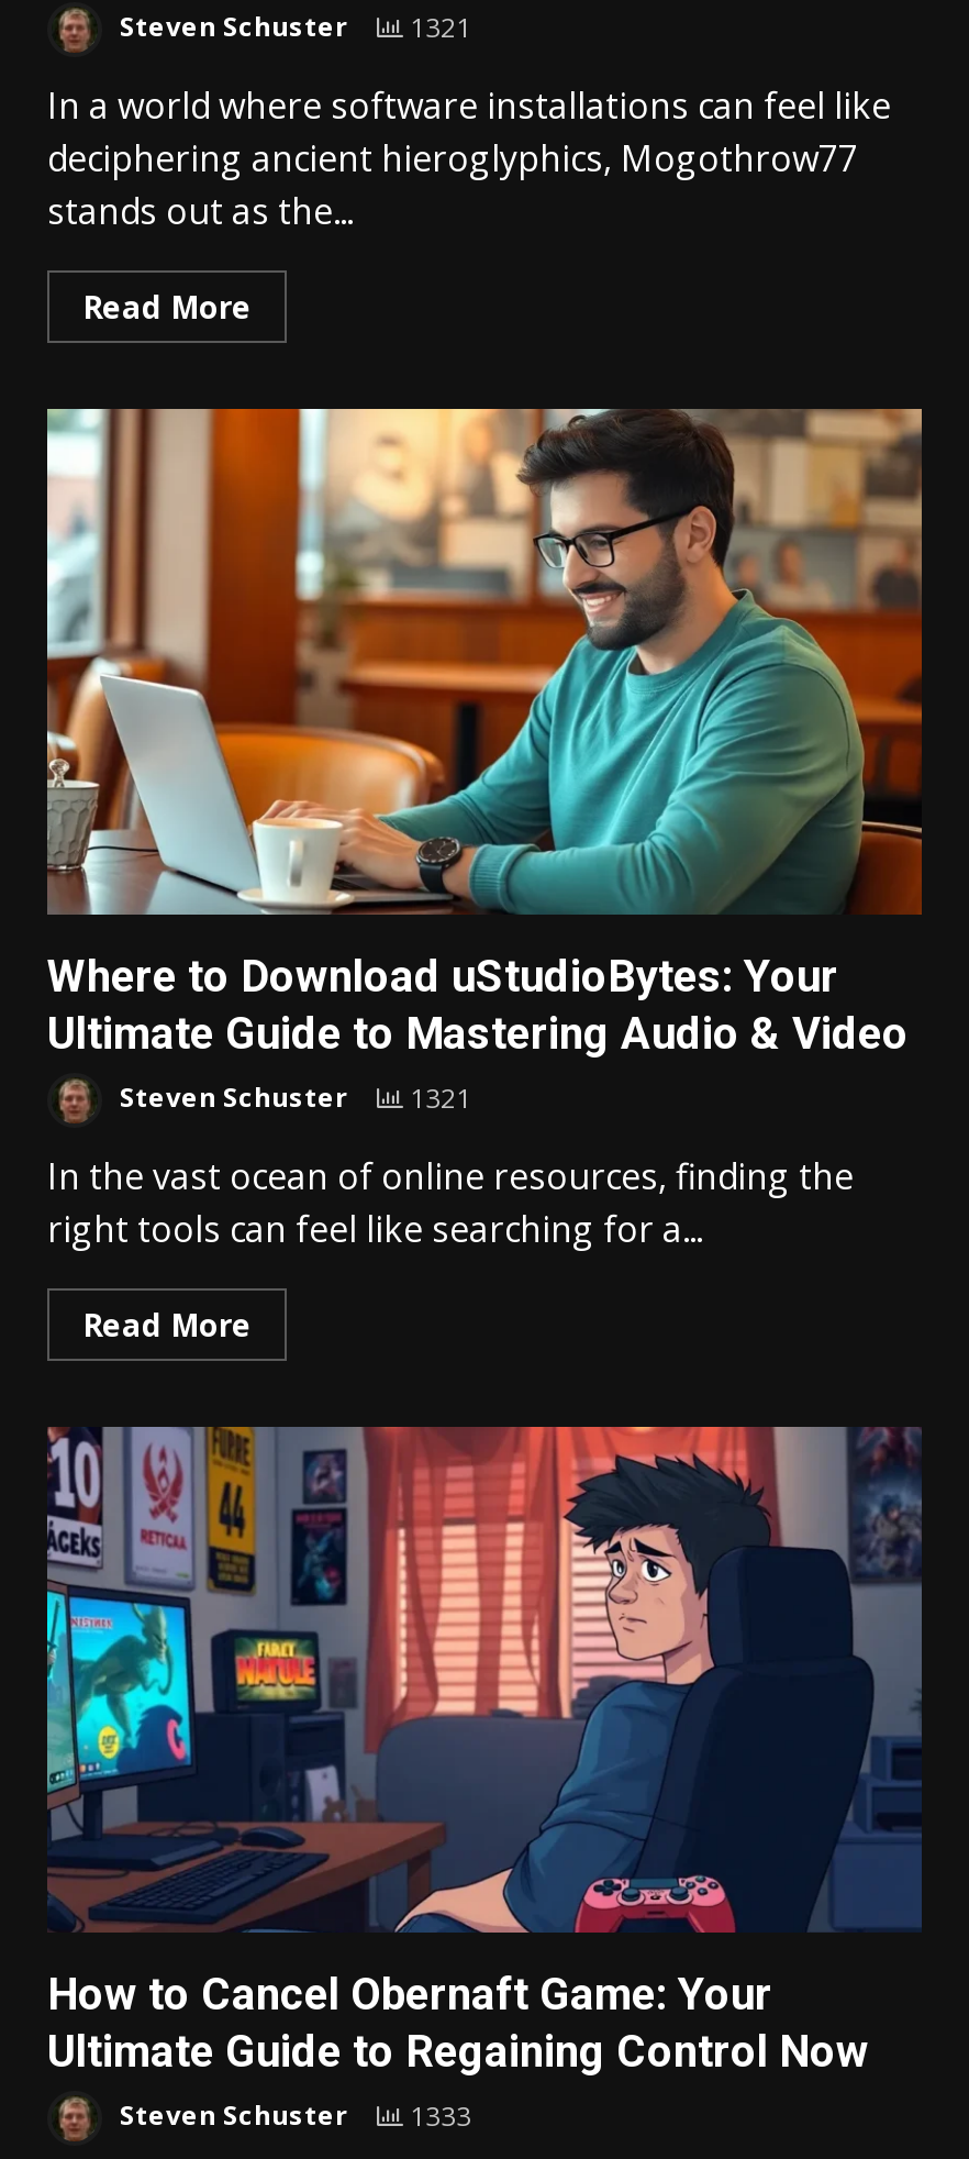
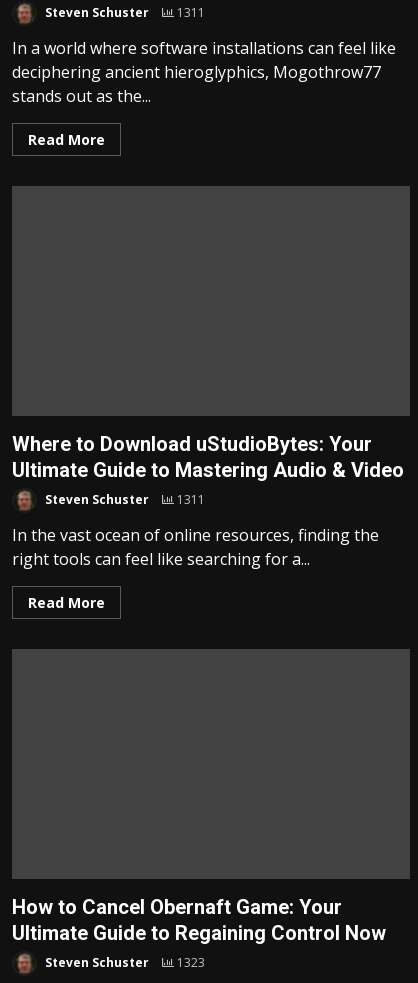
- Steven Schuster 1321
+ Steven Schuster 1311

- [image]

- Steven Schuster 1321
+ Steven Schuster 1311

- [image]

- Steven Schuster 1333
+ Steven Schuster 1323
